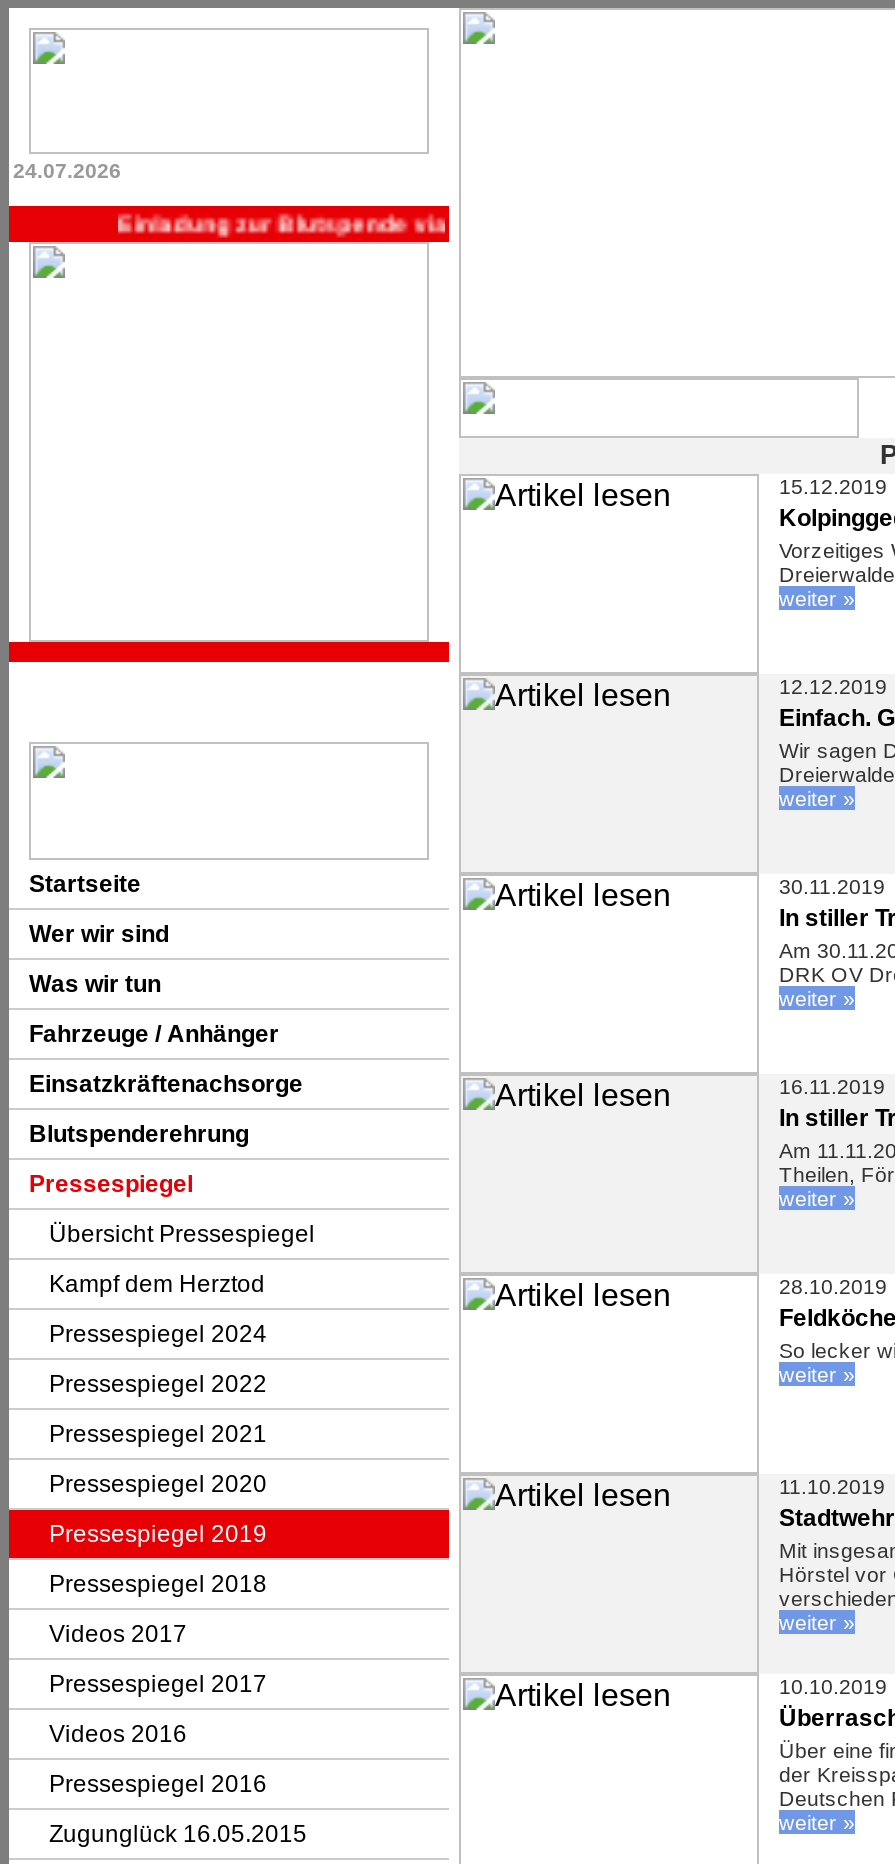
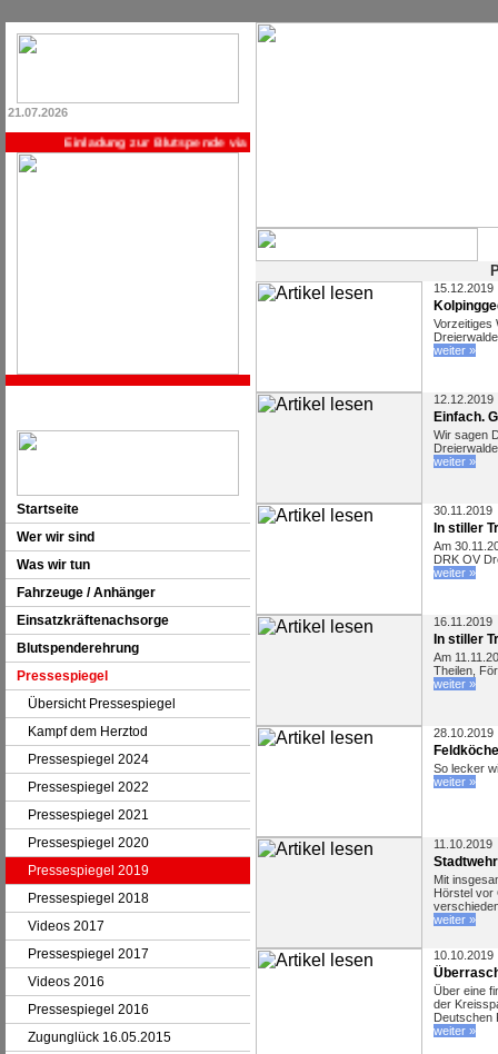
- 24.07.2026
+ 21.07.2026
